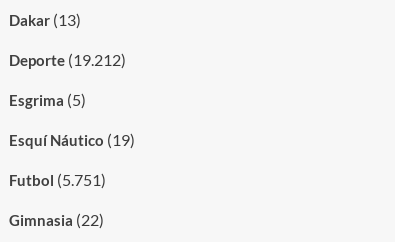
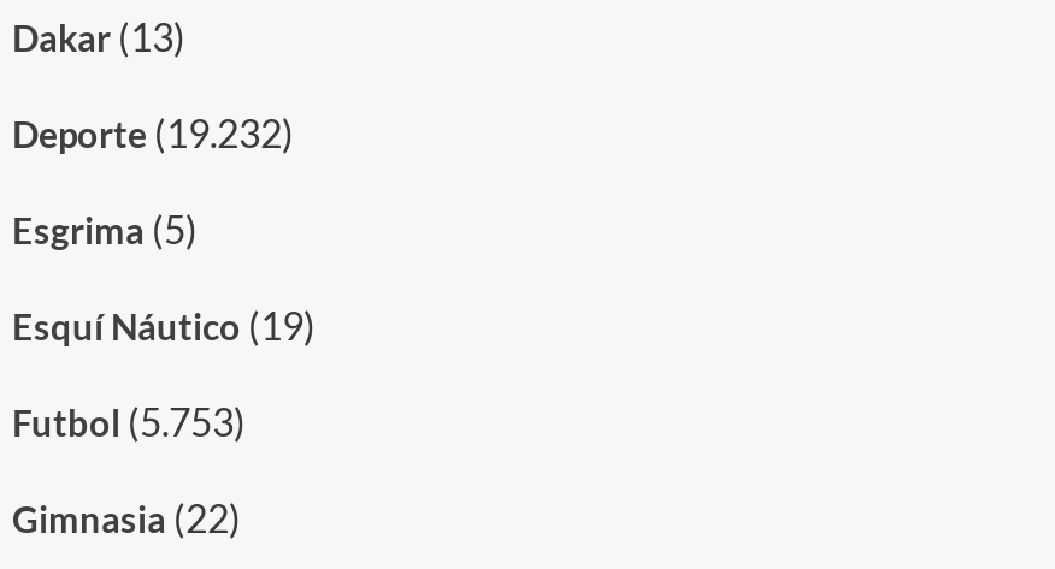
- Deporte (19.212)
+ Deporte (19.232)

- Futbol (5.751)
+ Futbol (5.753)
